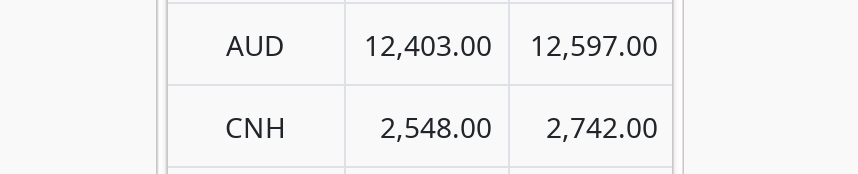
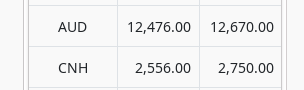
- 12,403.00
+ 12,476.00

- 12,597.00
+ 12,670.00

- 2,548.00
+ 2,556.00

- 2,742.00
+ 2,750.00
